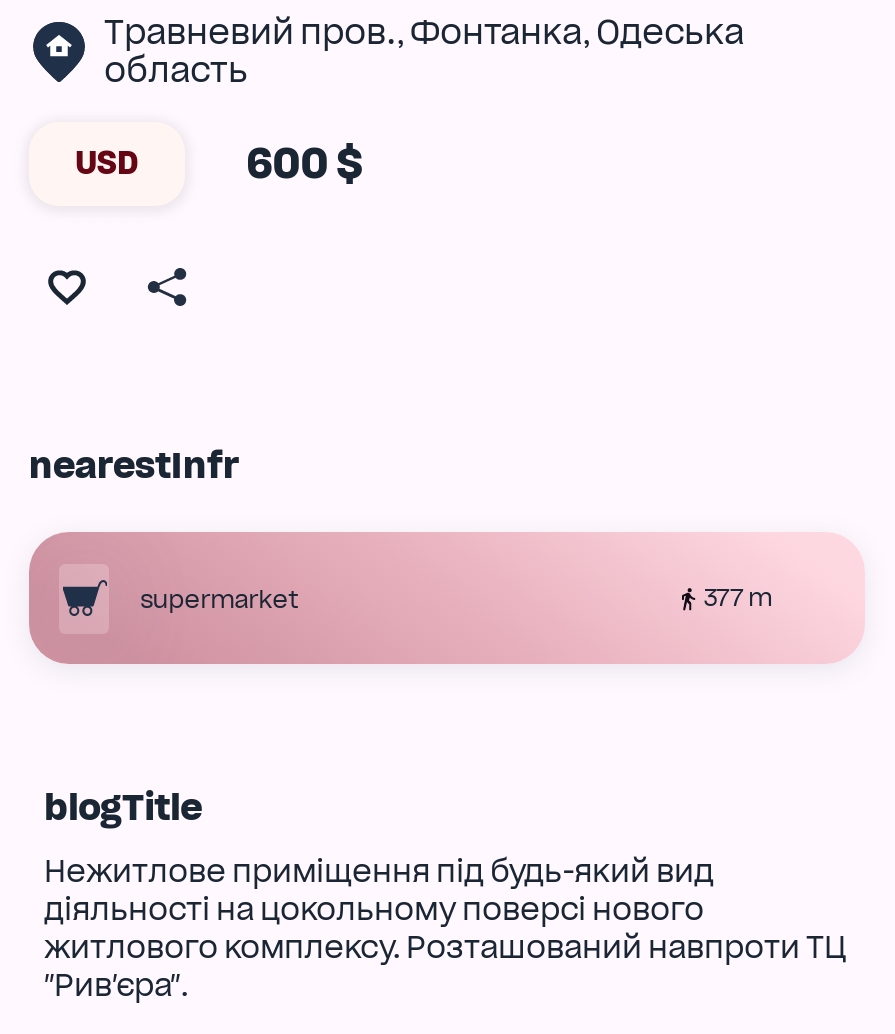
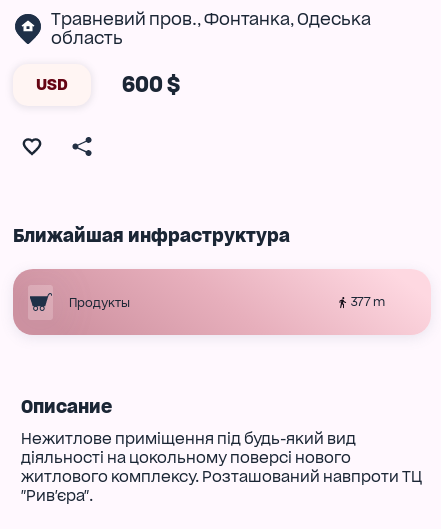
- nearestInfr
+ Ближайшая инфраструктура

- supermarket
+ Продукты

- blogTitle
+ Описание
